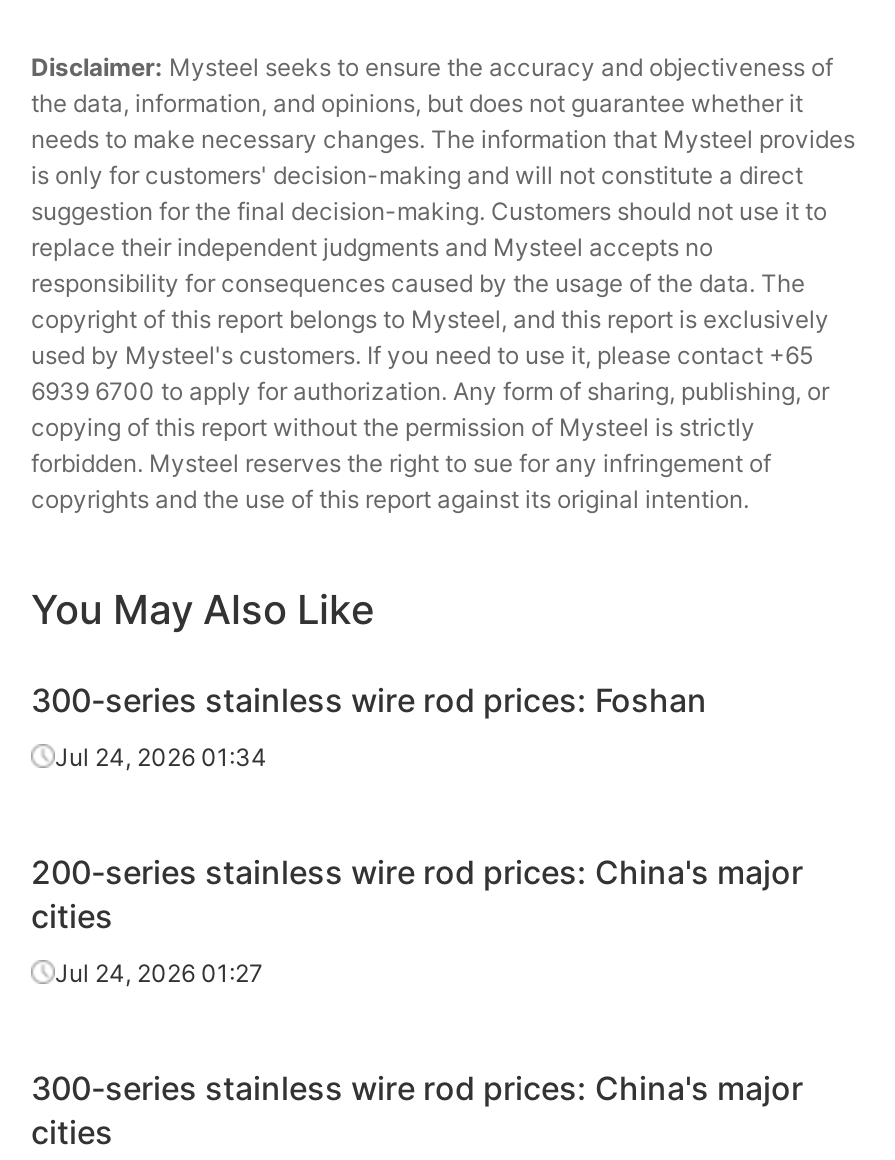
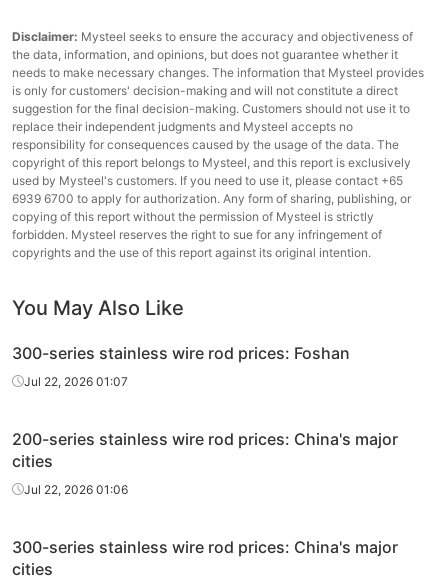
- Jul 24, 2026 01:34
+ Jul 22, 2026 01:07

- Jul 24, 2026 01:27
+ Jul 22, 2026 01:06
